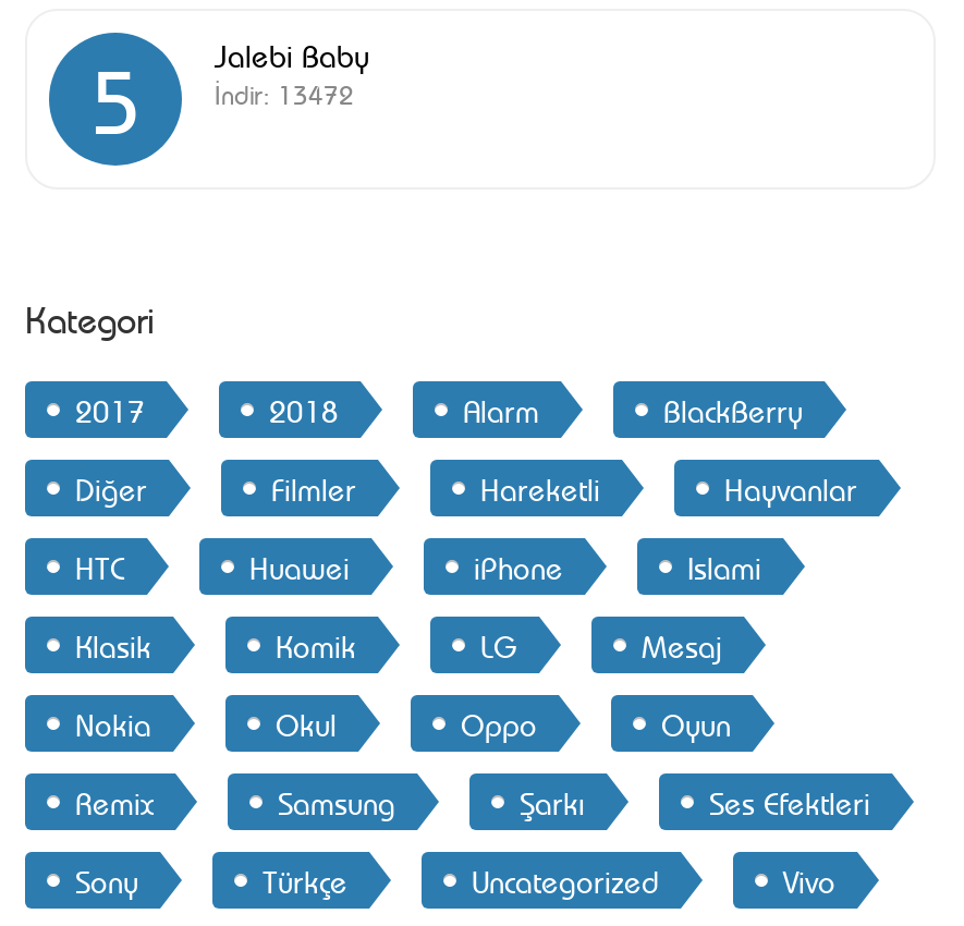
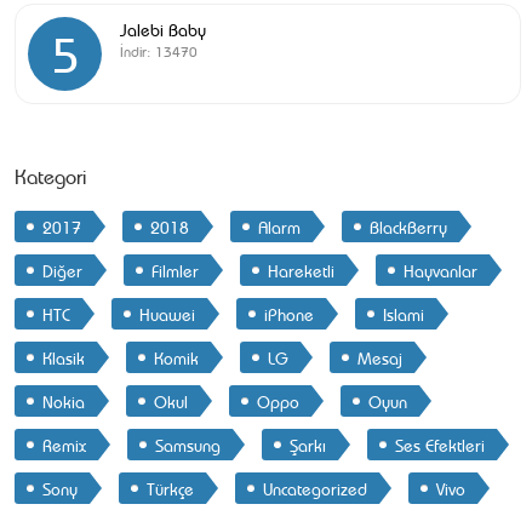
- İndir: 13472
+ İndir: 13470
